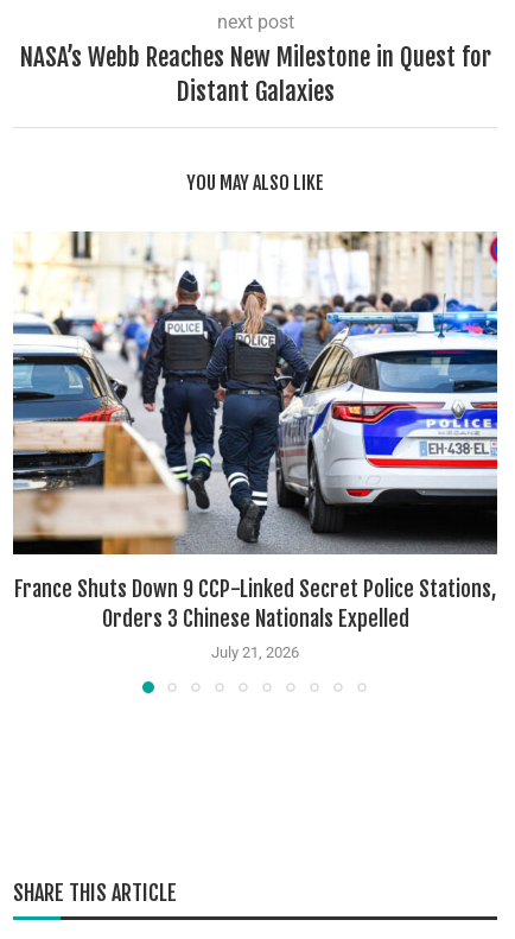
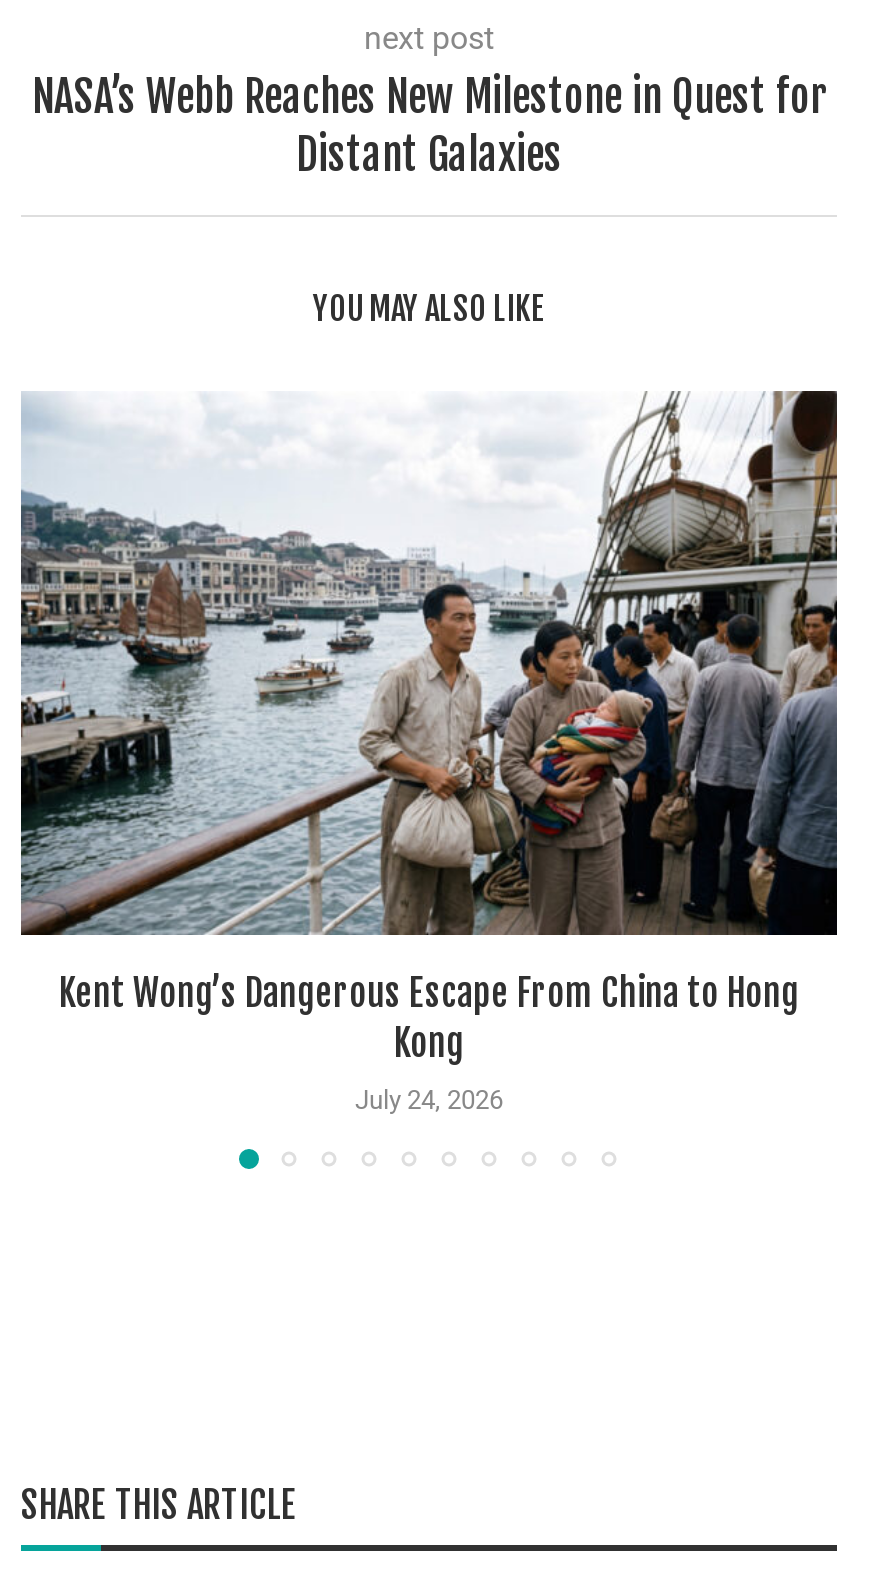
- [image]
- France Shuts Down 9 CCP-Linked Secret Police Stations,
- Orders 3 Chinese Nationals Expelled
+ [image]
+ Kent Wong’s Dangerous Escape From China to Hong
+ Kong

- July 21, 2026
+ July 24, 2026
